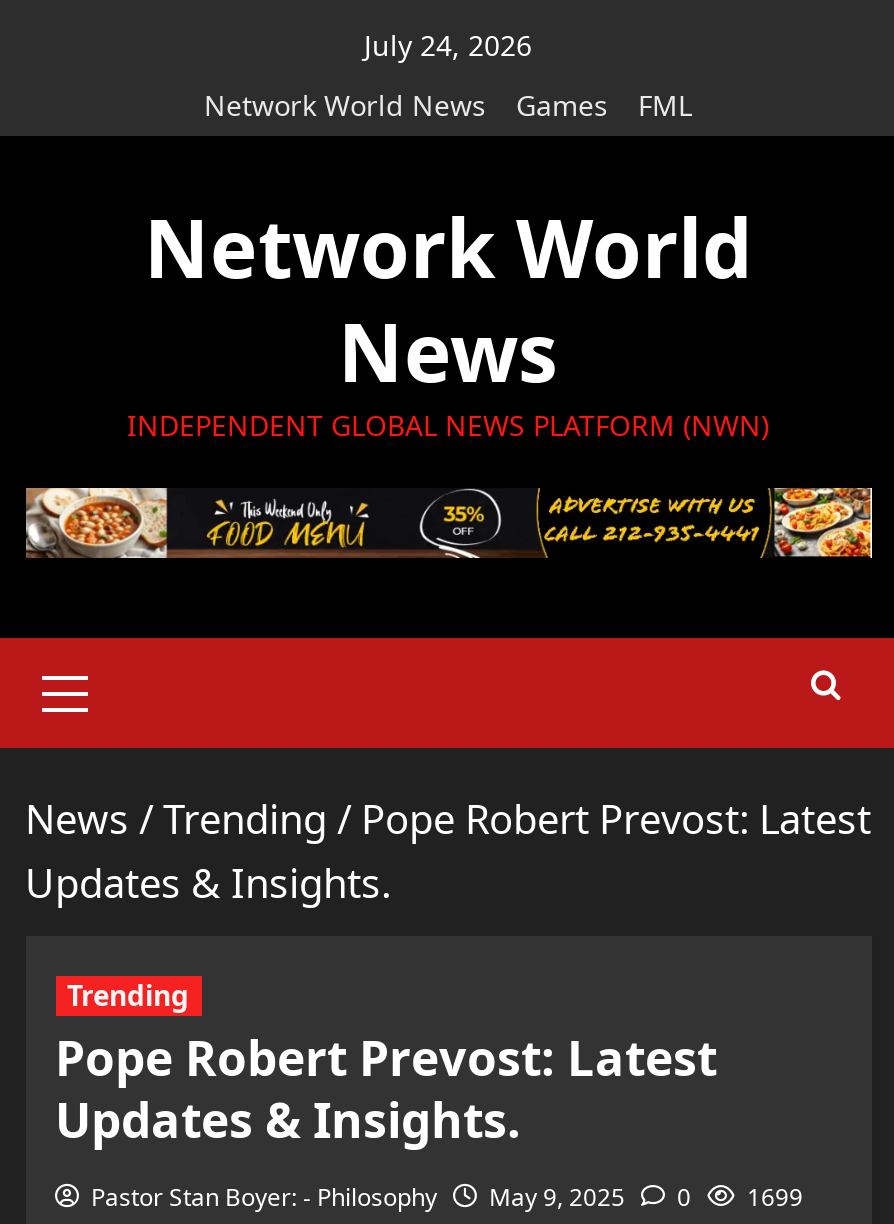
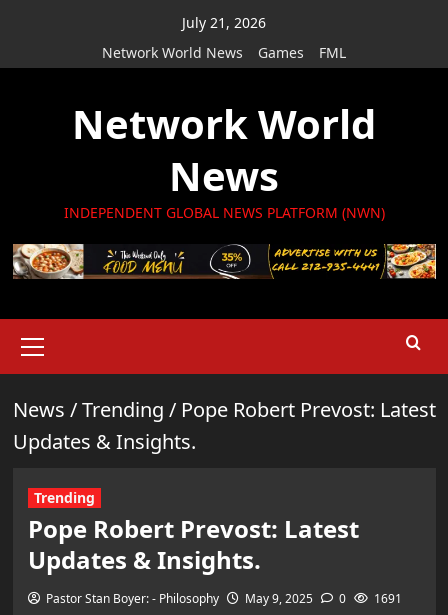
- July 24, 2026
+ July 21, 2026

- Pastor Stan Boyer: - Philosophy May 9, 2025 0 1699
+ Pastor Stan Boyer: - Philosophy May 9, 2025 0 1691
